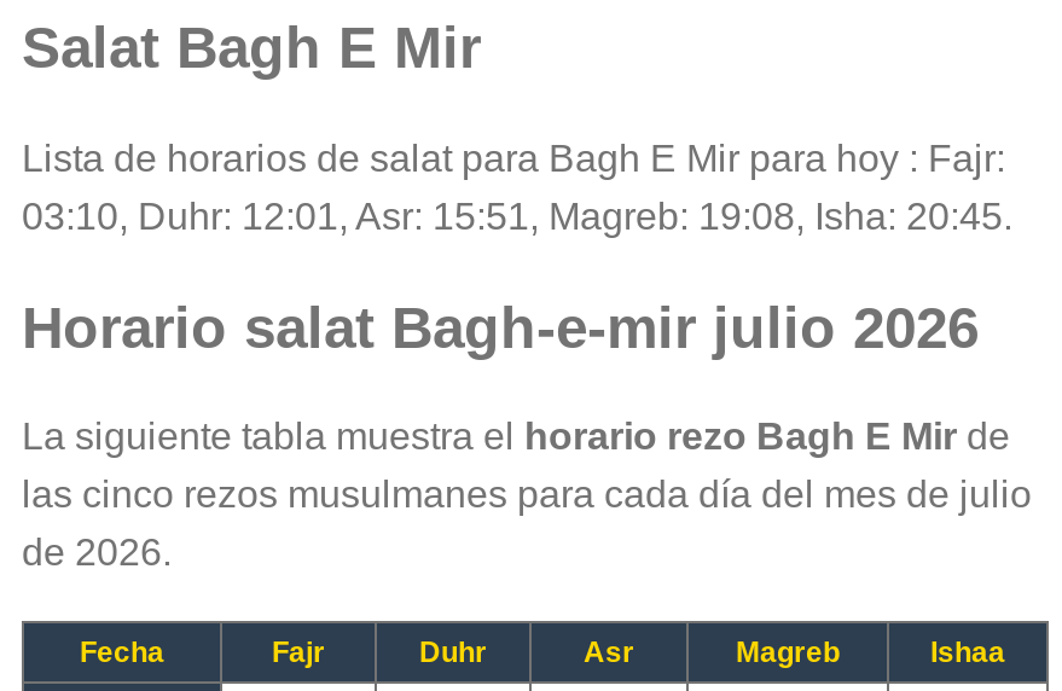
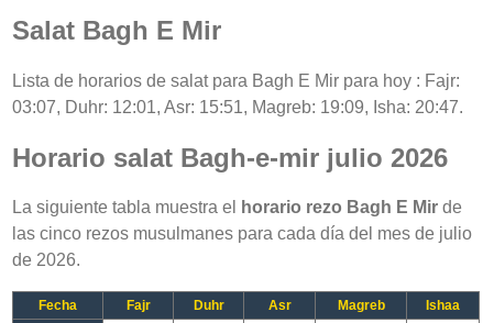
- 03:10, Duhr: 12:01, Asr: 15:51, Magreb: 19:08, Isha: 20:45.
+ 03:07, Duhr: 12:01, Asr: 15:51, Magreb: 19:09, Isha: 20:47.
